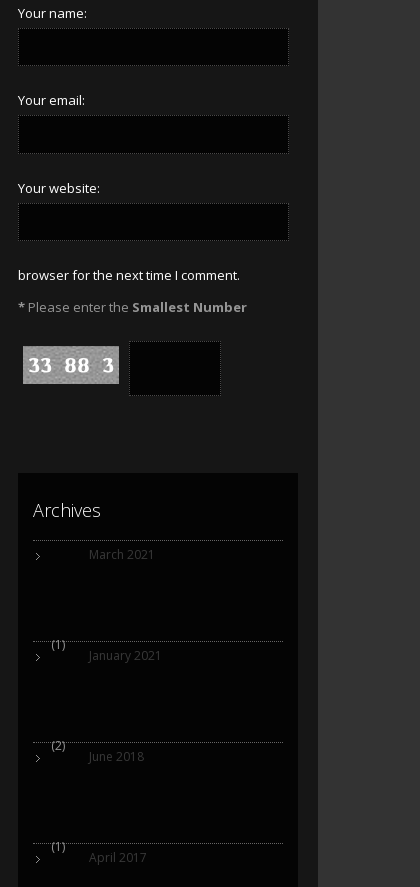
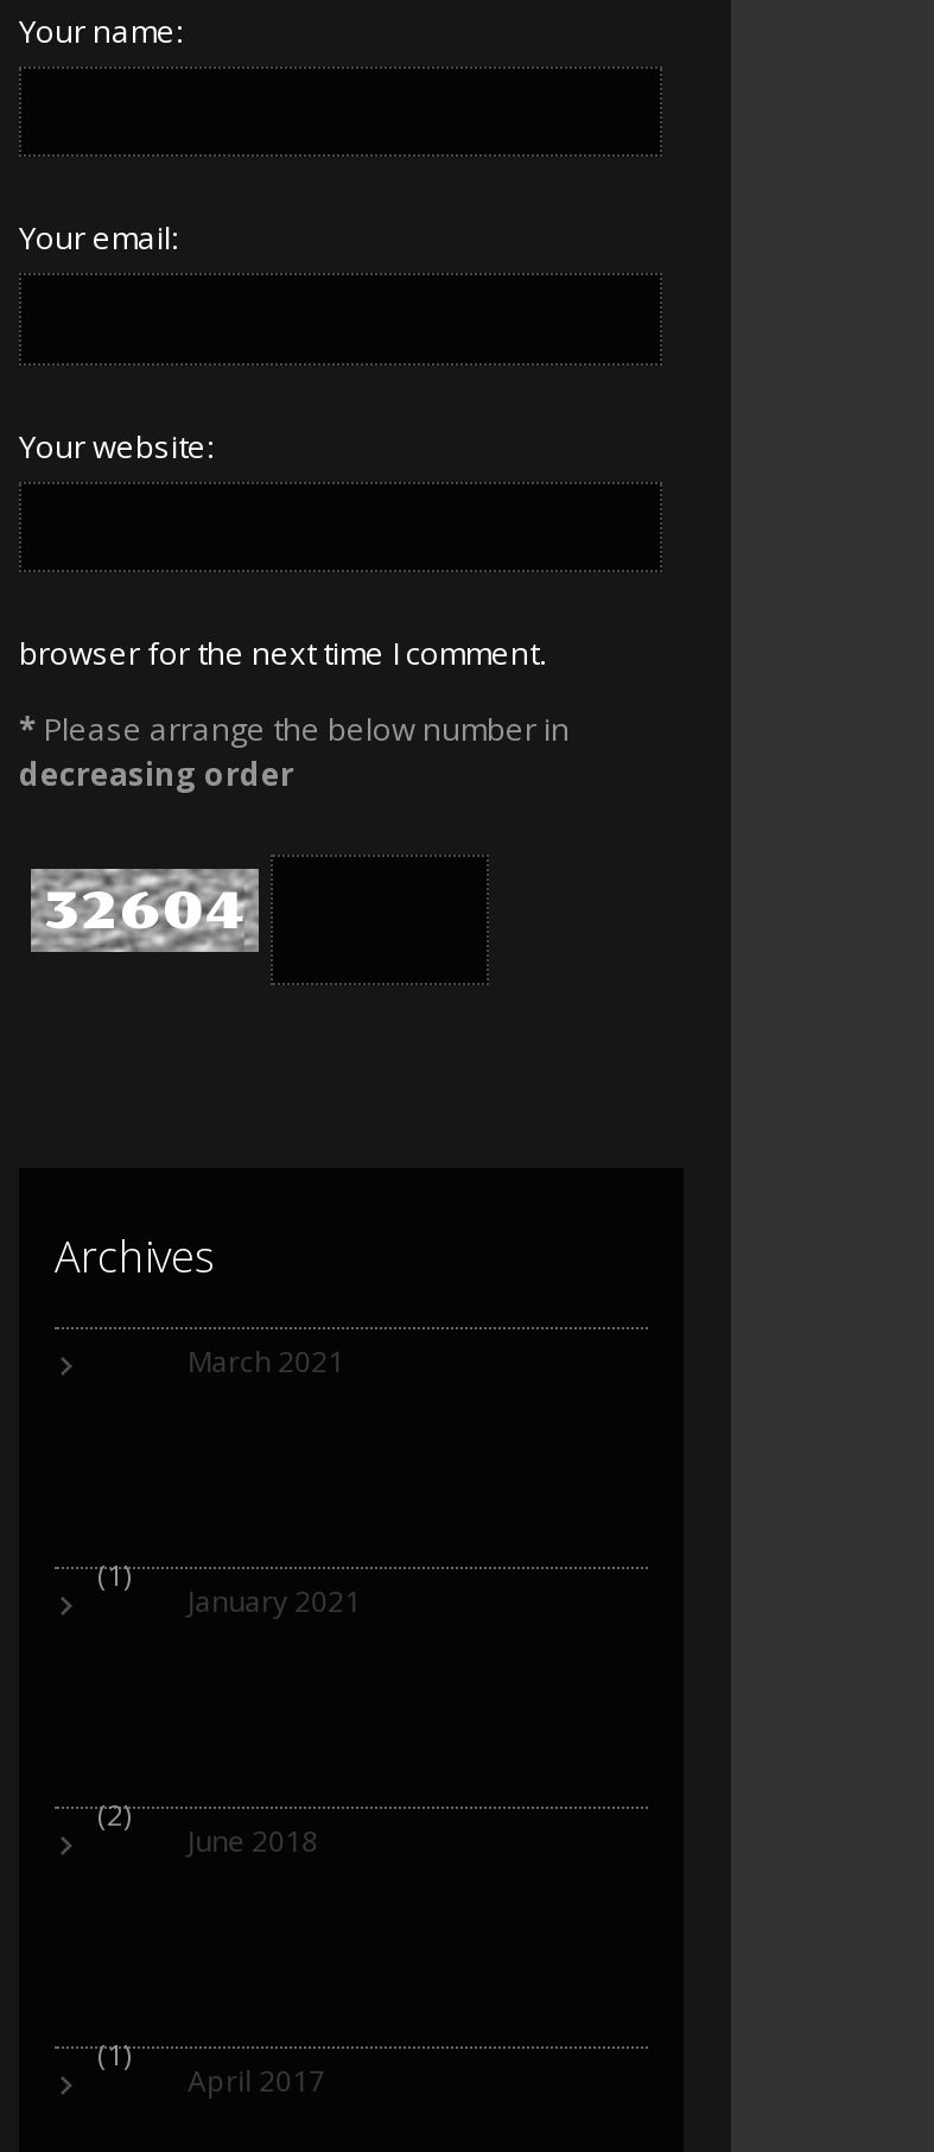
- * Please enter the Smallest Number
+ * Please arrange the below number in
+ decreasing order

- 33 88 3
+ 32604
